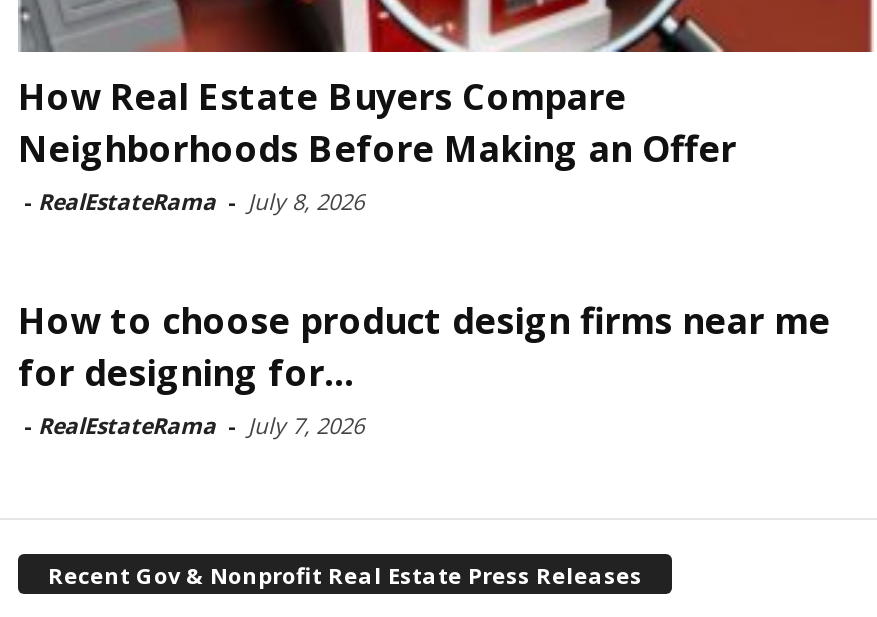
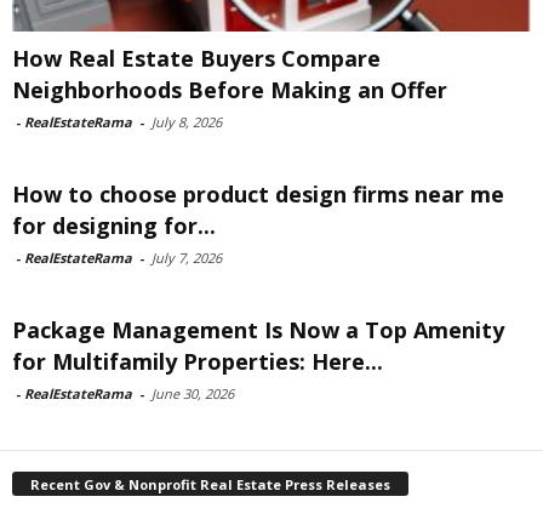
+ Package Management Is Now a Top Amenity
+ for Multifamily Properties: Here...
+ - RealEstateRama - June 30, 2026
